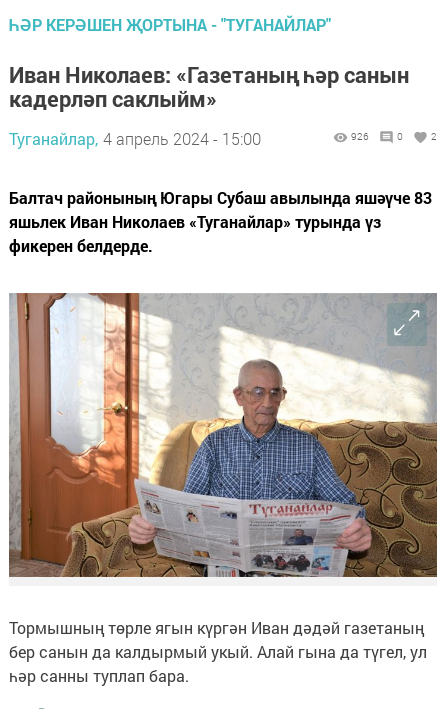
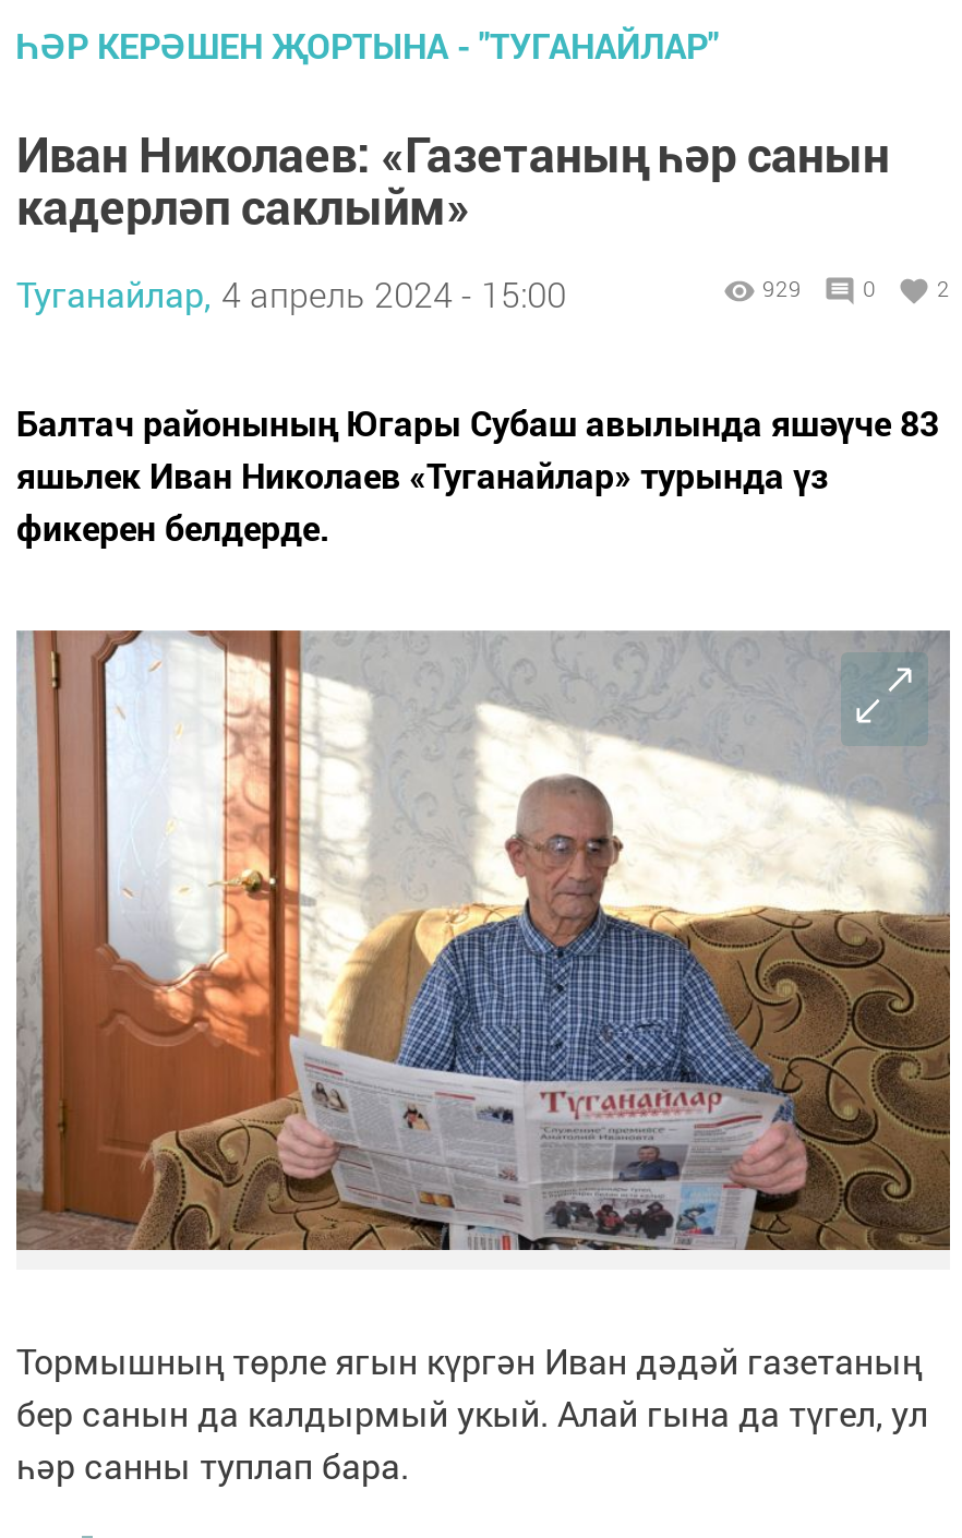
- 926
+ 929
